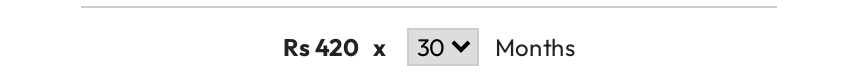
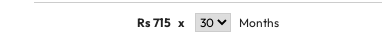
- Rs 420 x
+ Rs 715 x
